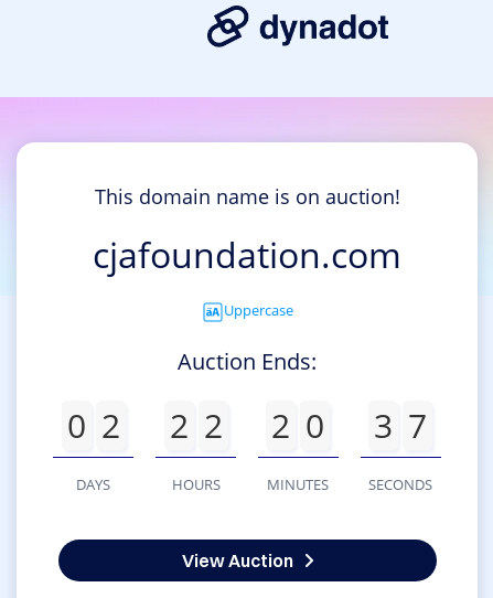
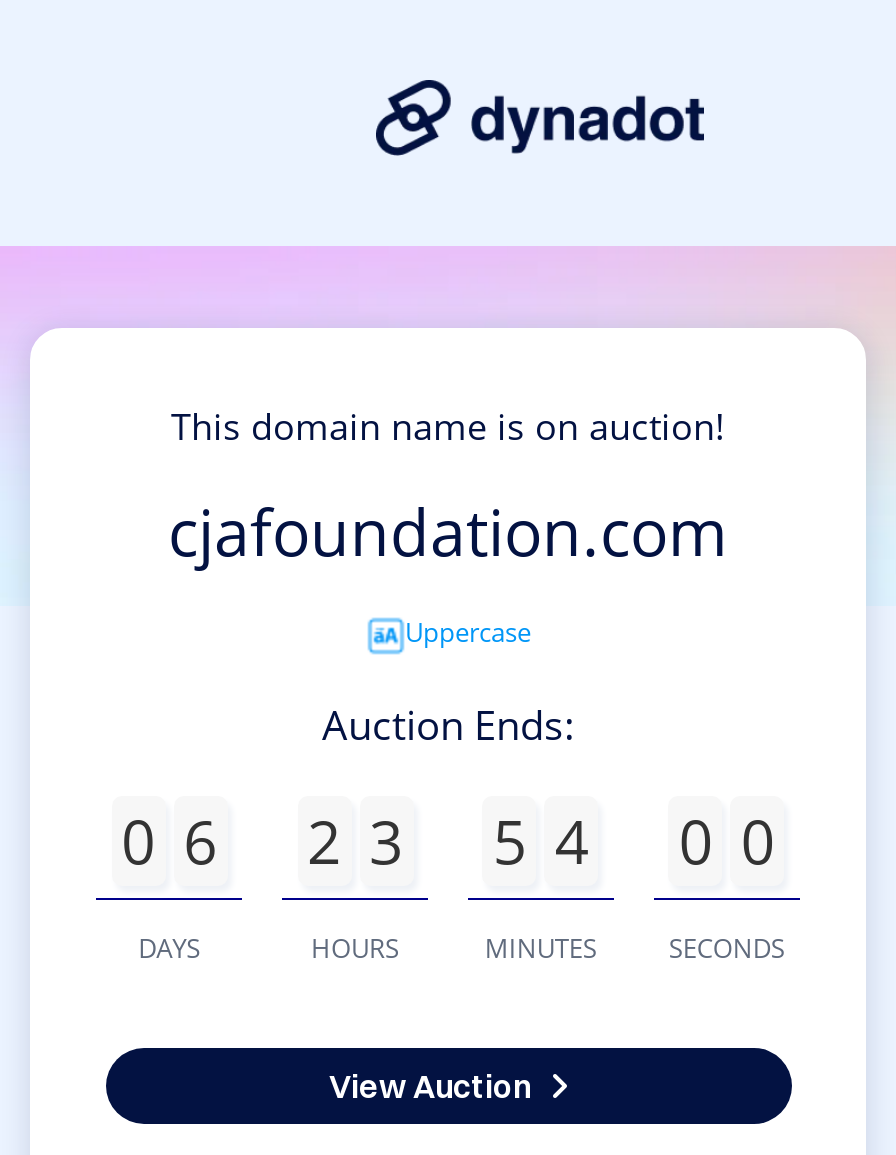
- 0 2
+ 0 6

- 2 2
+ 2 3

- 2 0
+ 5 4

- 3 7
+ 0 0
